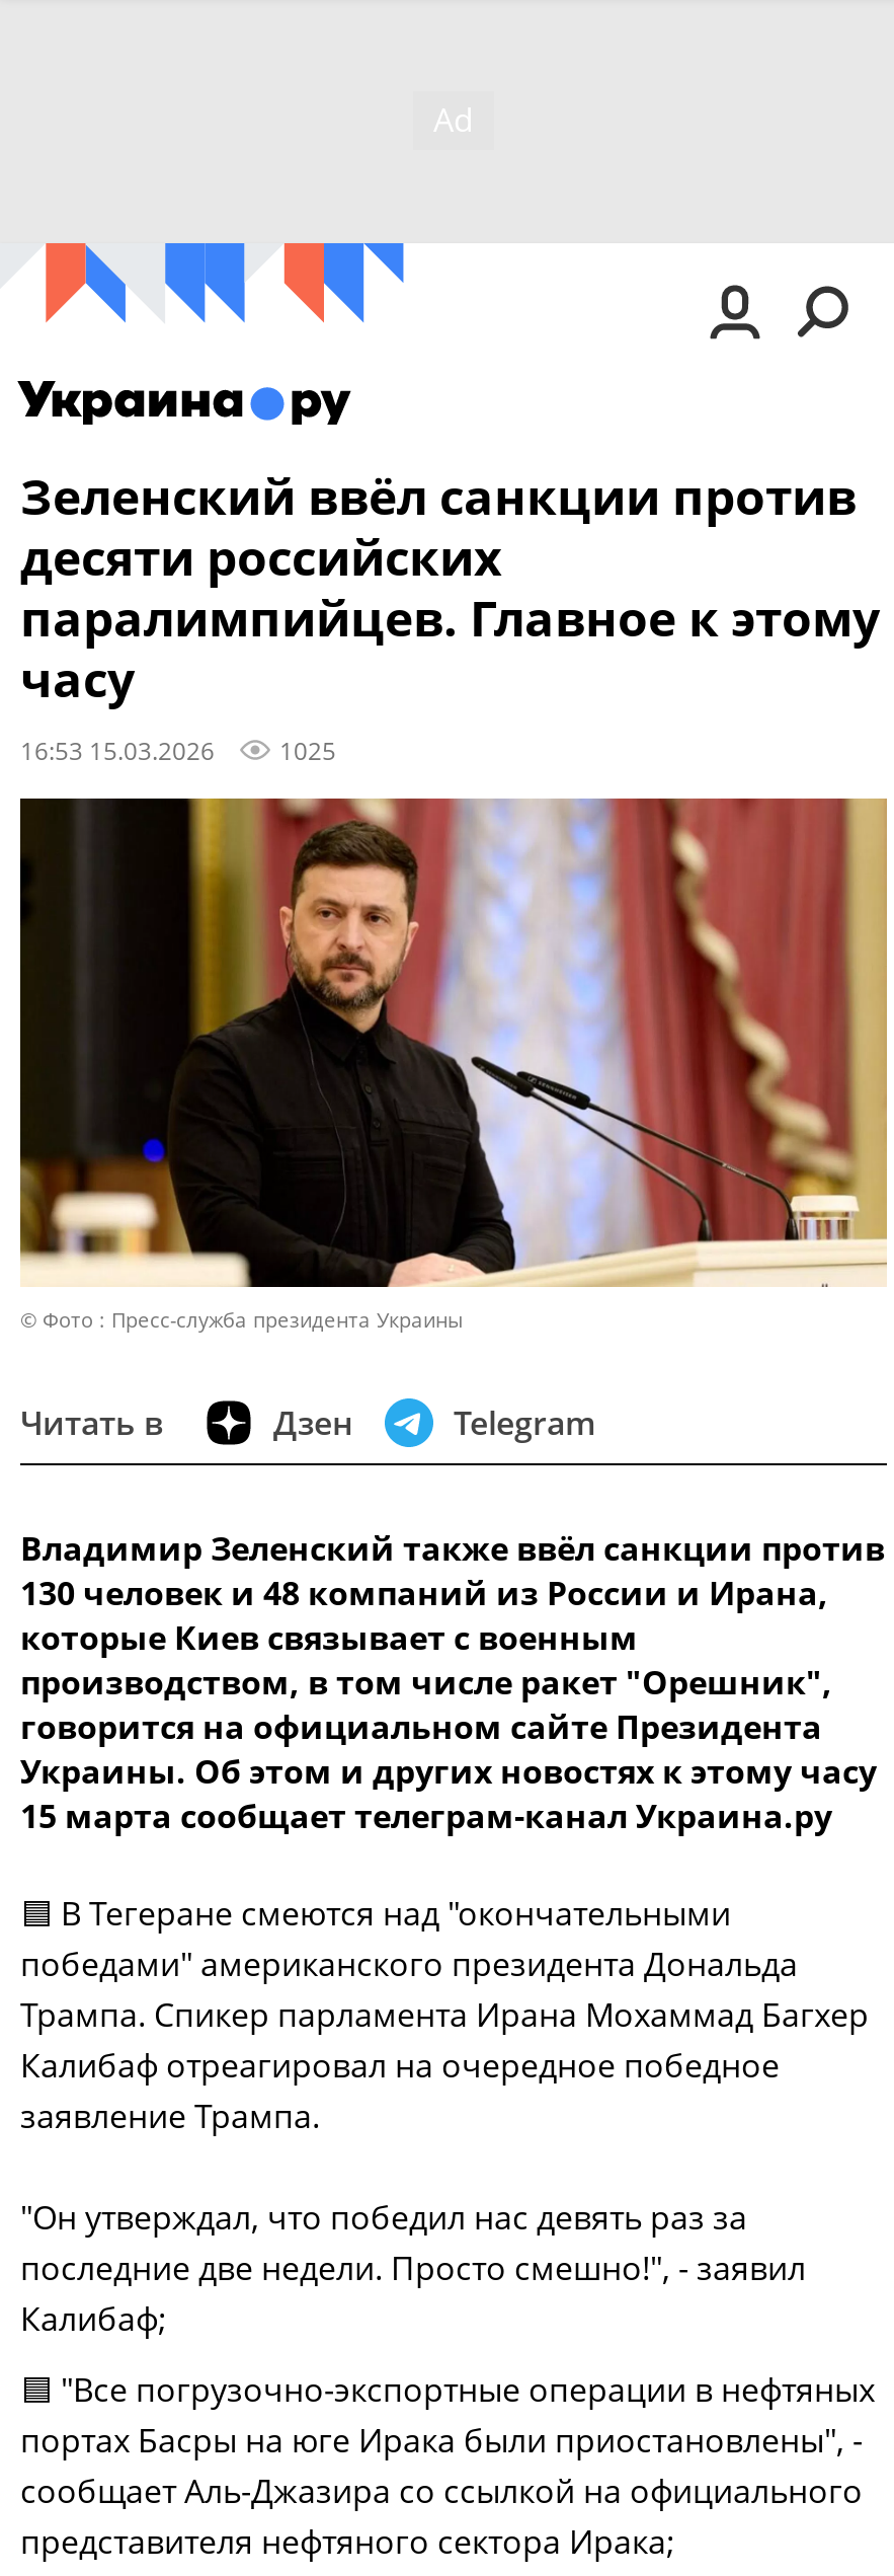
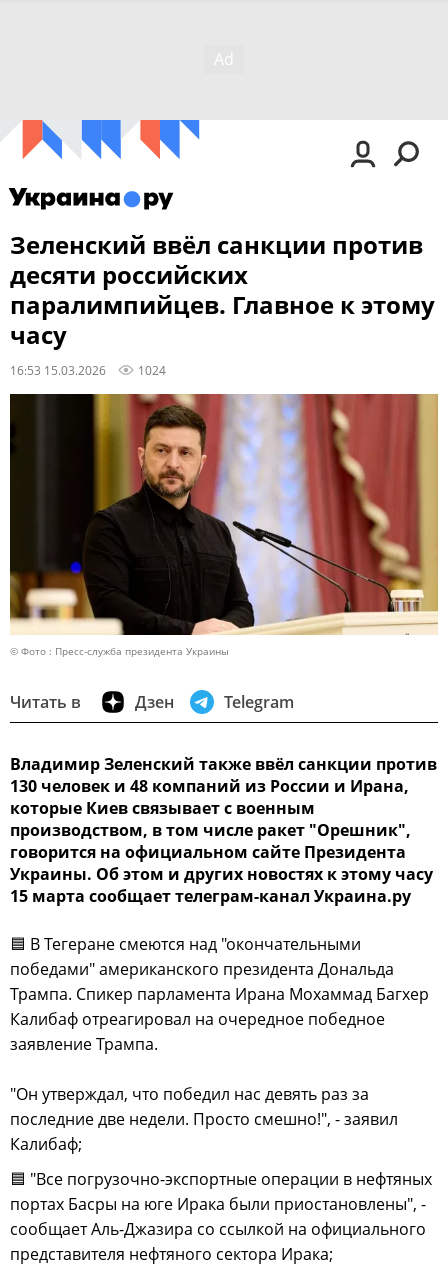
- 16:53 15.03.2026 1025
+ 16:53 15.03.2026 1024
